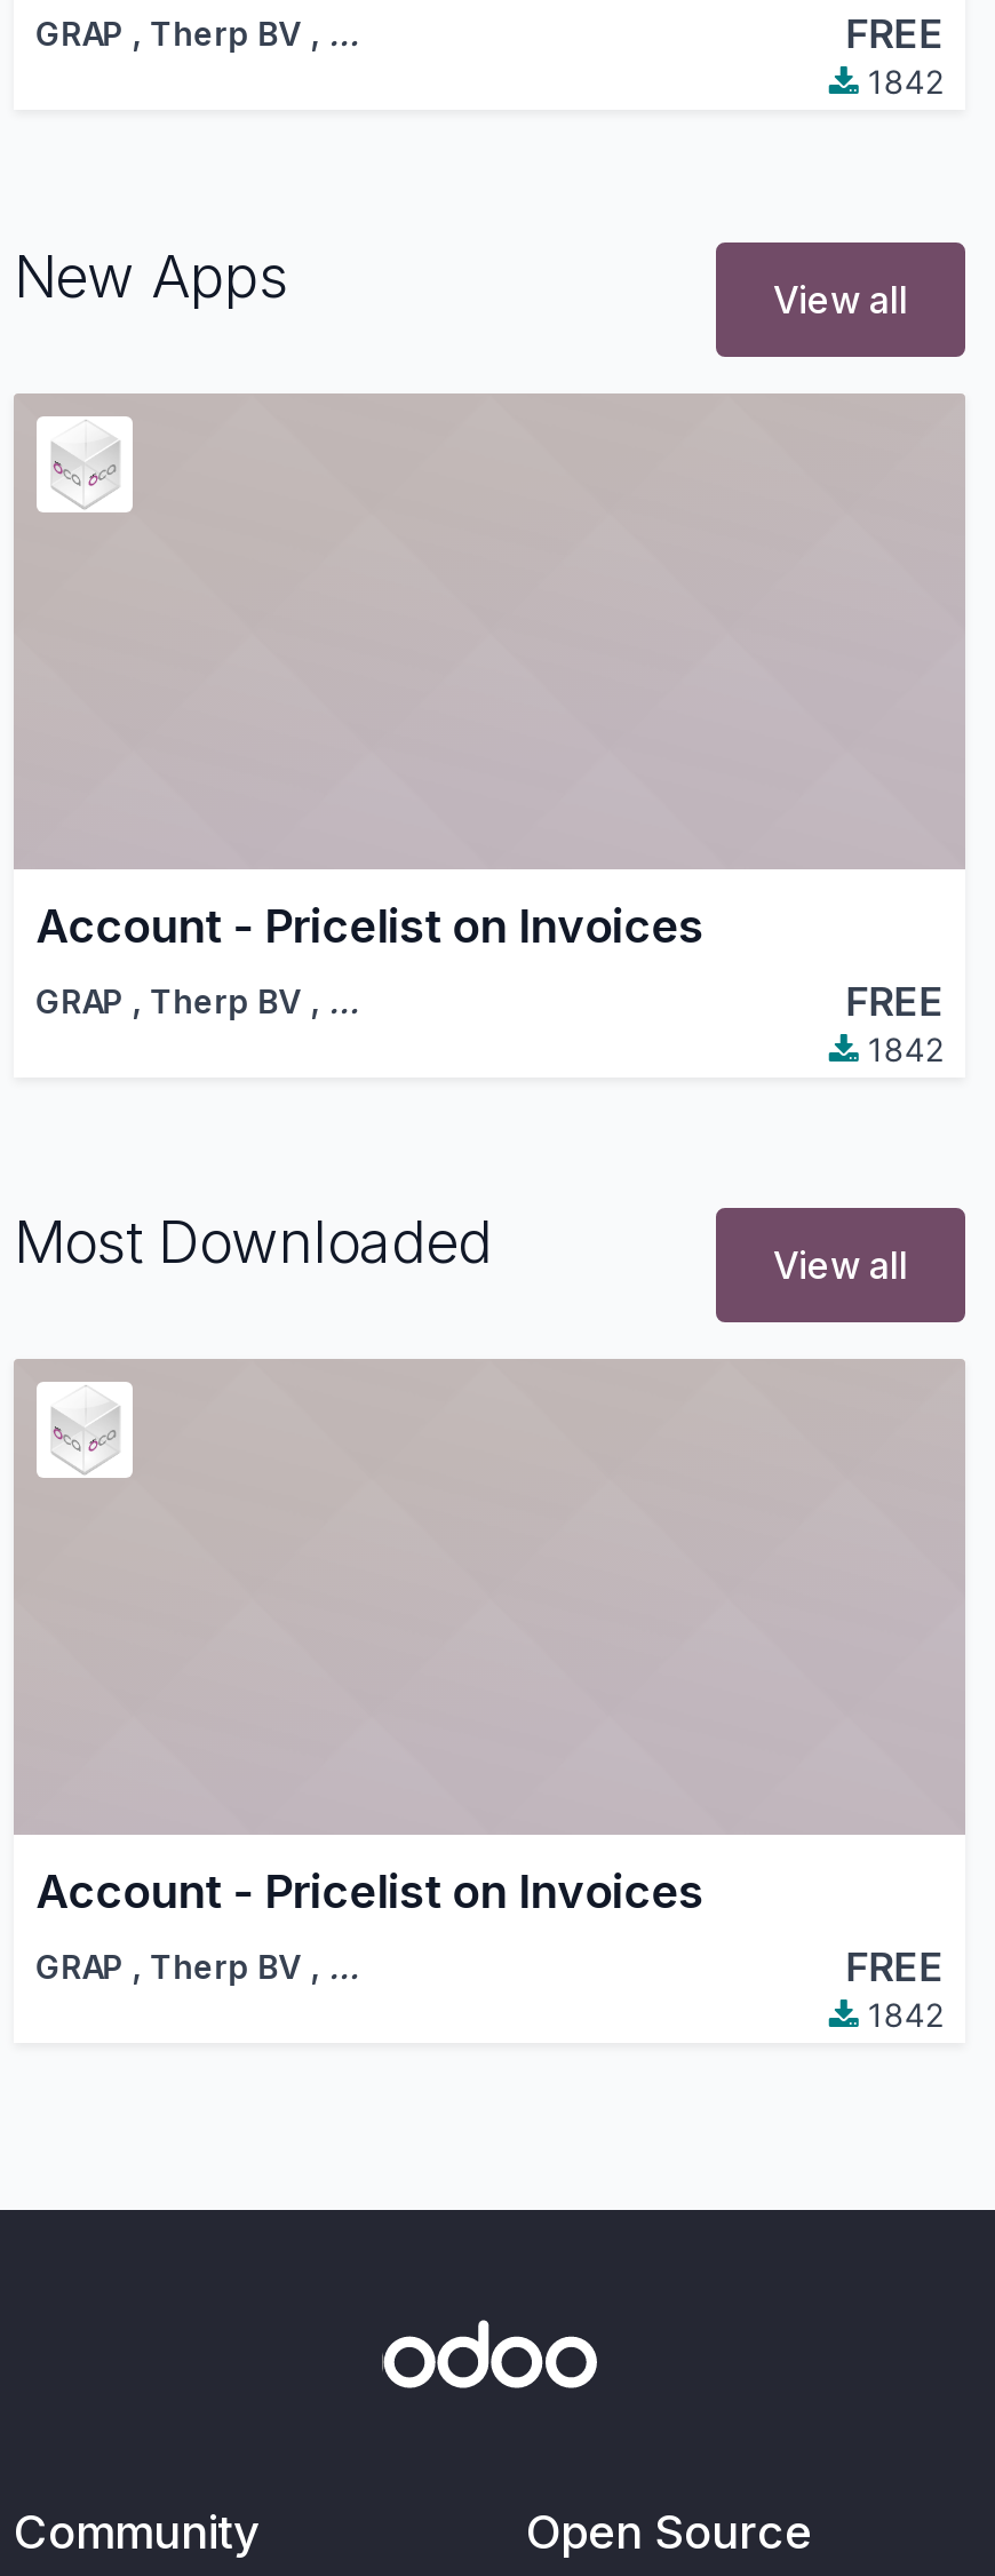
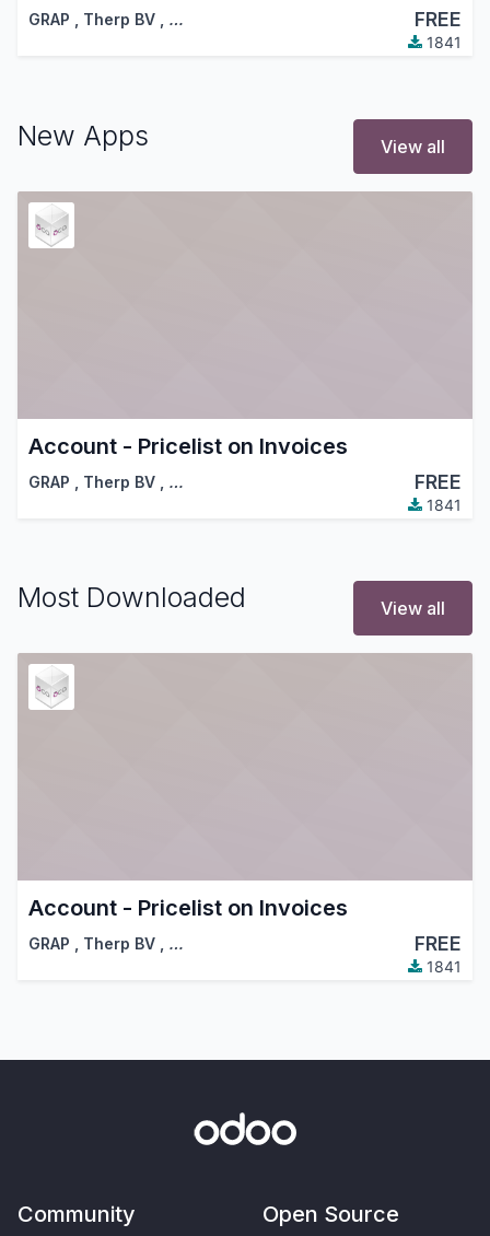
- 1842
+ 1841

- 1842
+ 1841

- 1842
+ 1841
